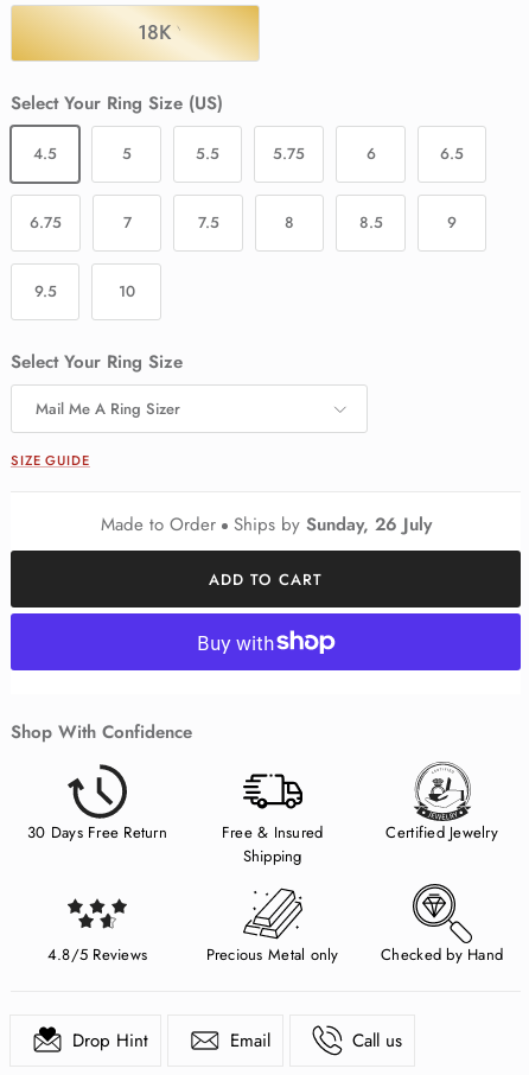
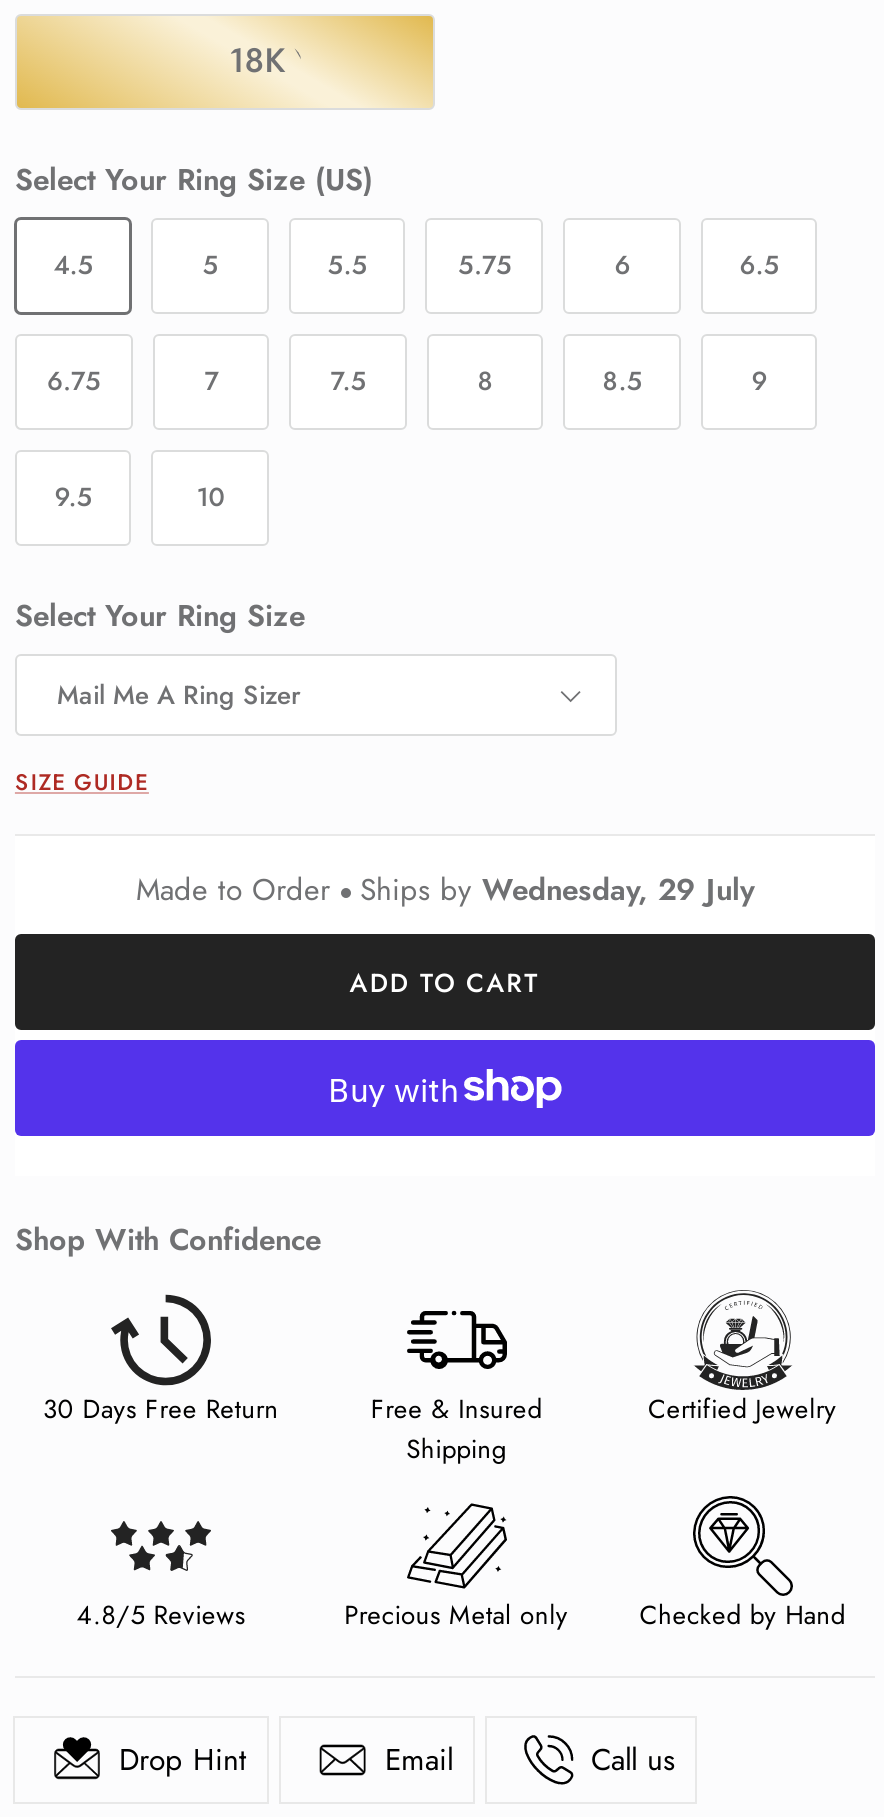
- Made to Order Ships by Sunday, 26 July
+ Made to Order Ships by Wednesday, 29 July
